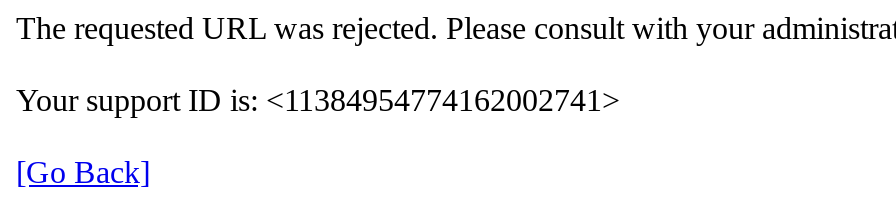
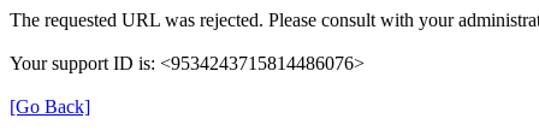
- Your support ID is: <11384954774162002741>
+ Your support ID is: <9534243715814486076>
